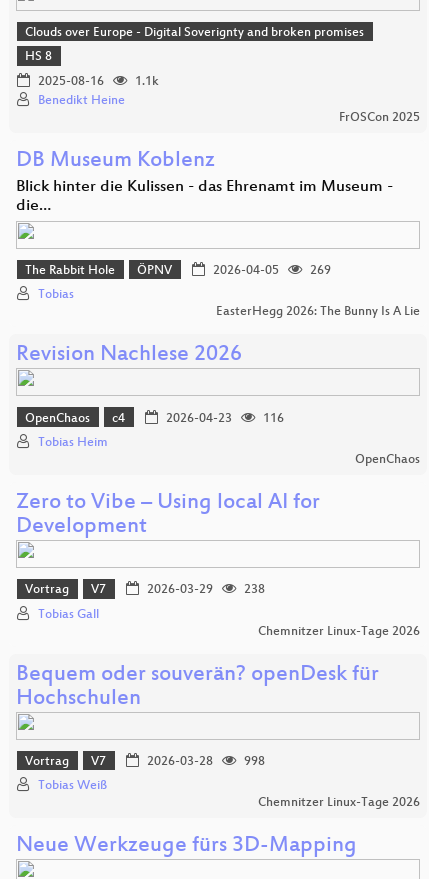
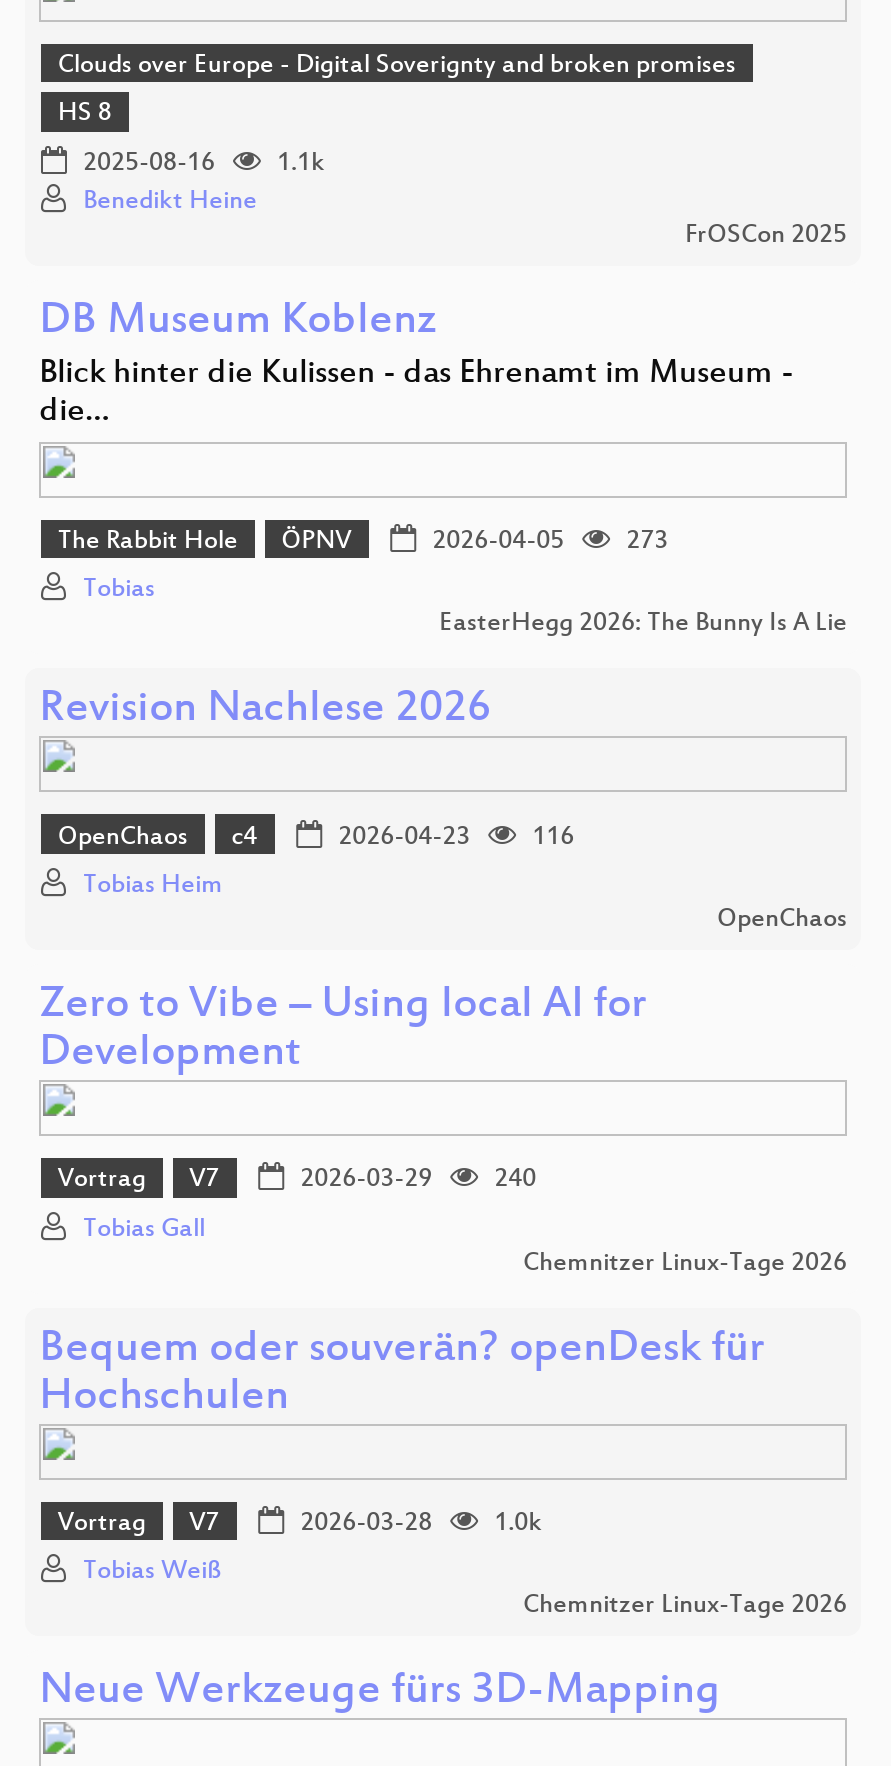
- 2026-04-05 269
+ 2026-04-05 273

- 2026-03-29 238
+ 2026-03-29 240

- 2026-03-28 998
+ 2026-03-28 1.0k
